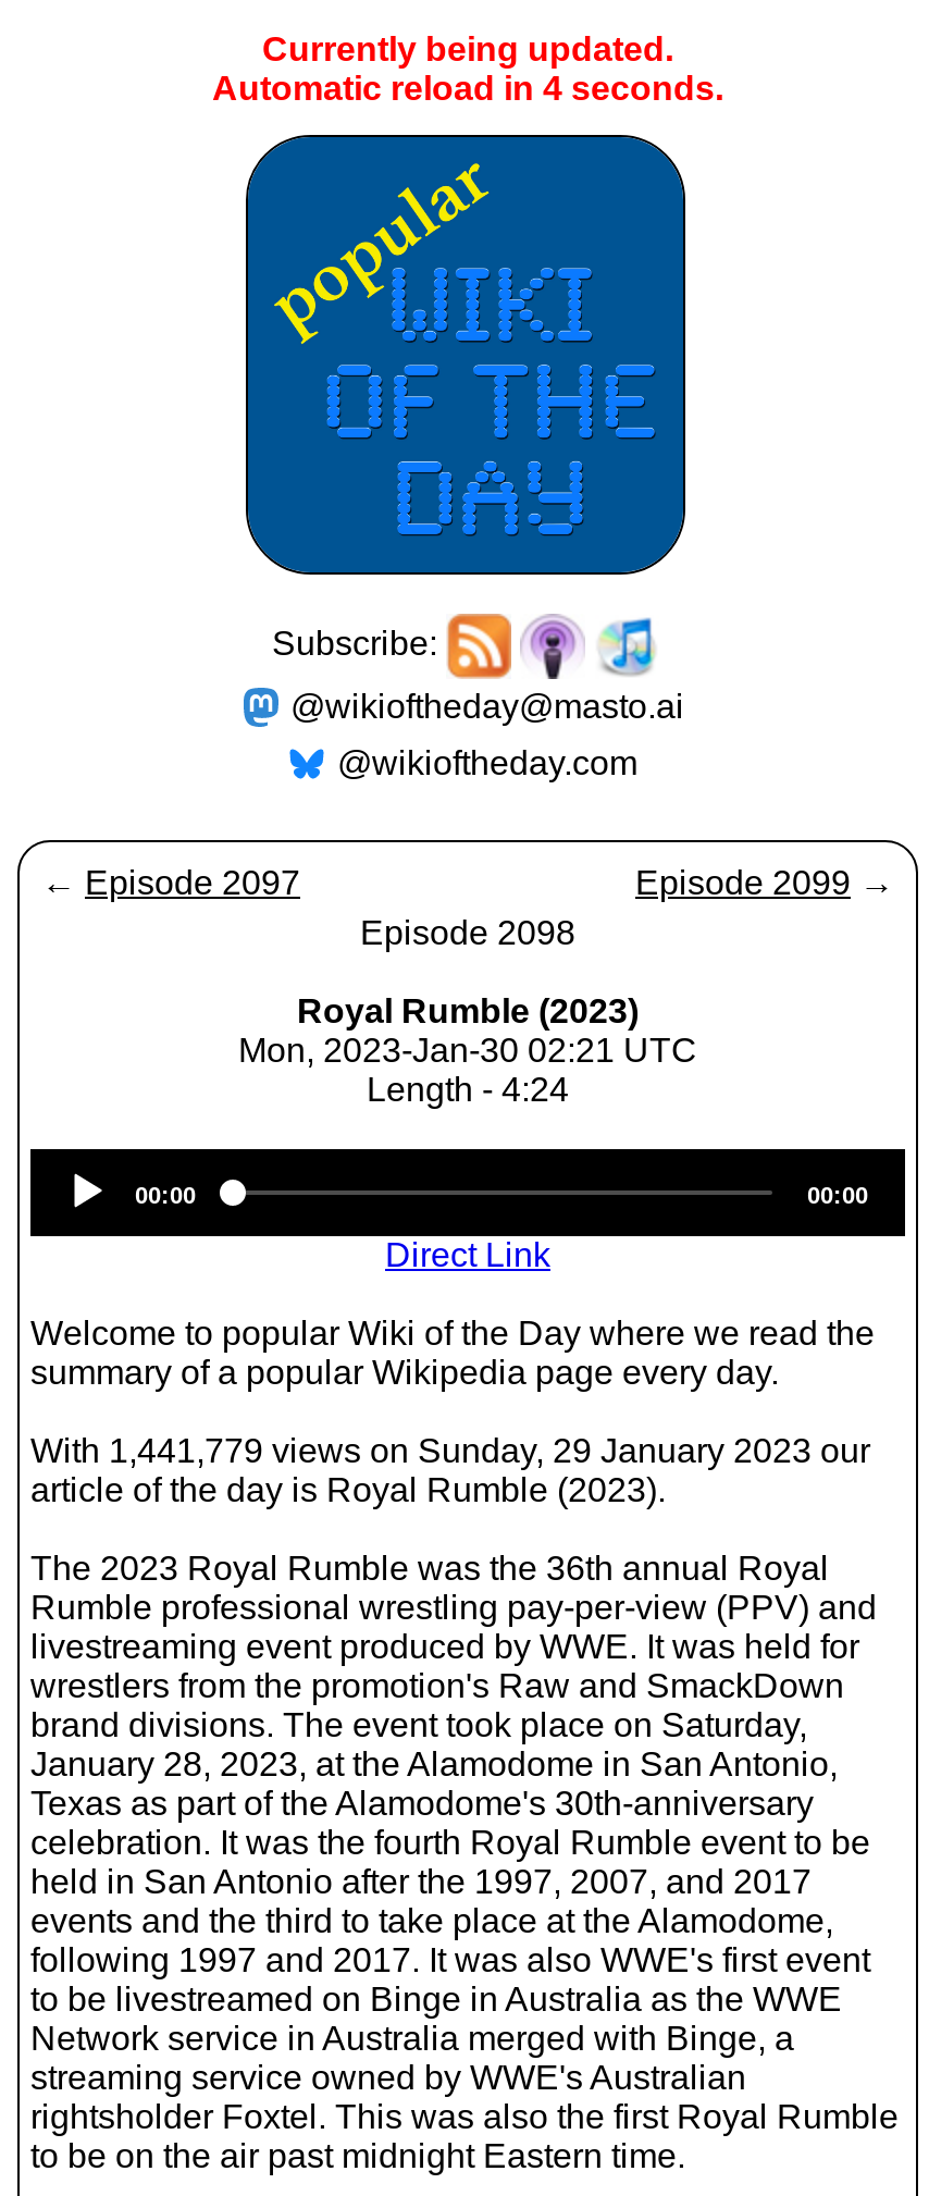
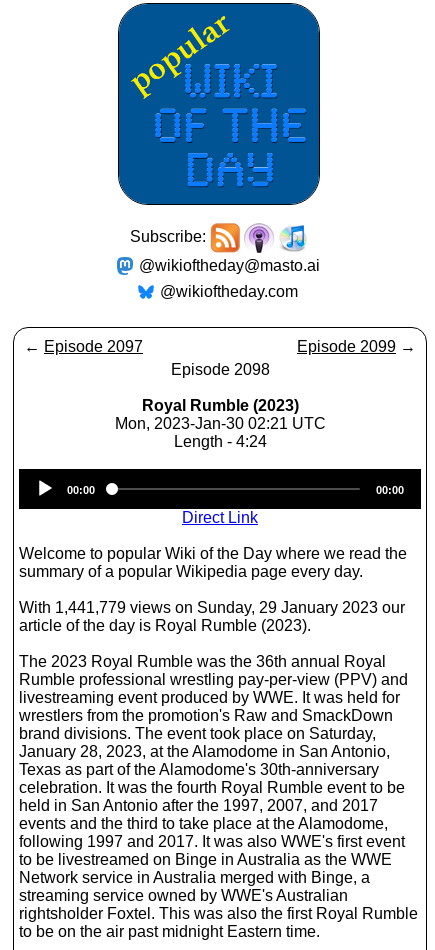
- Currently being updated.
- Automatic reload in 4 seconds.
